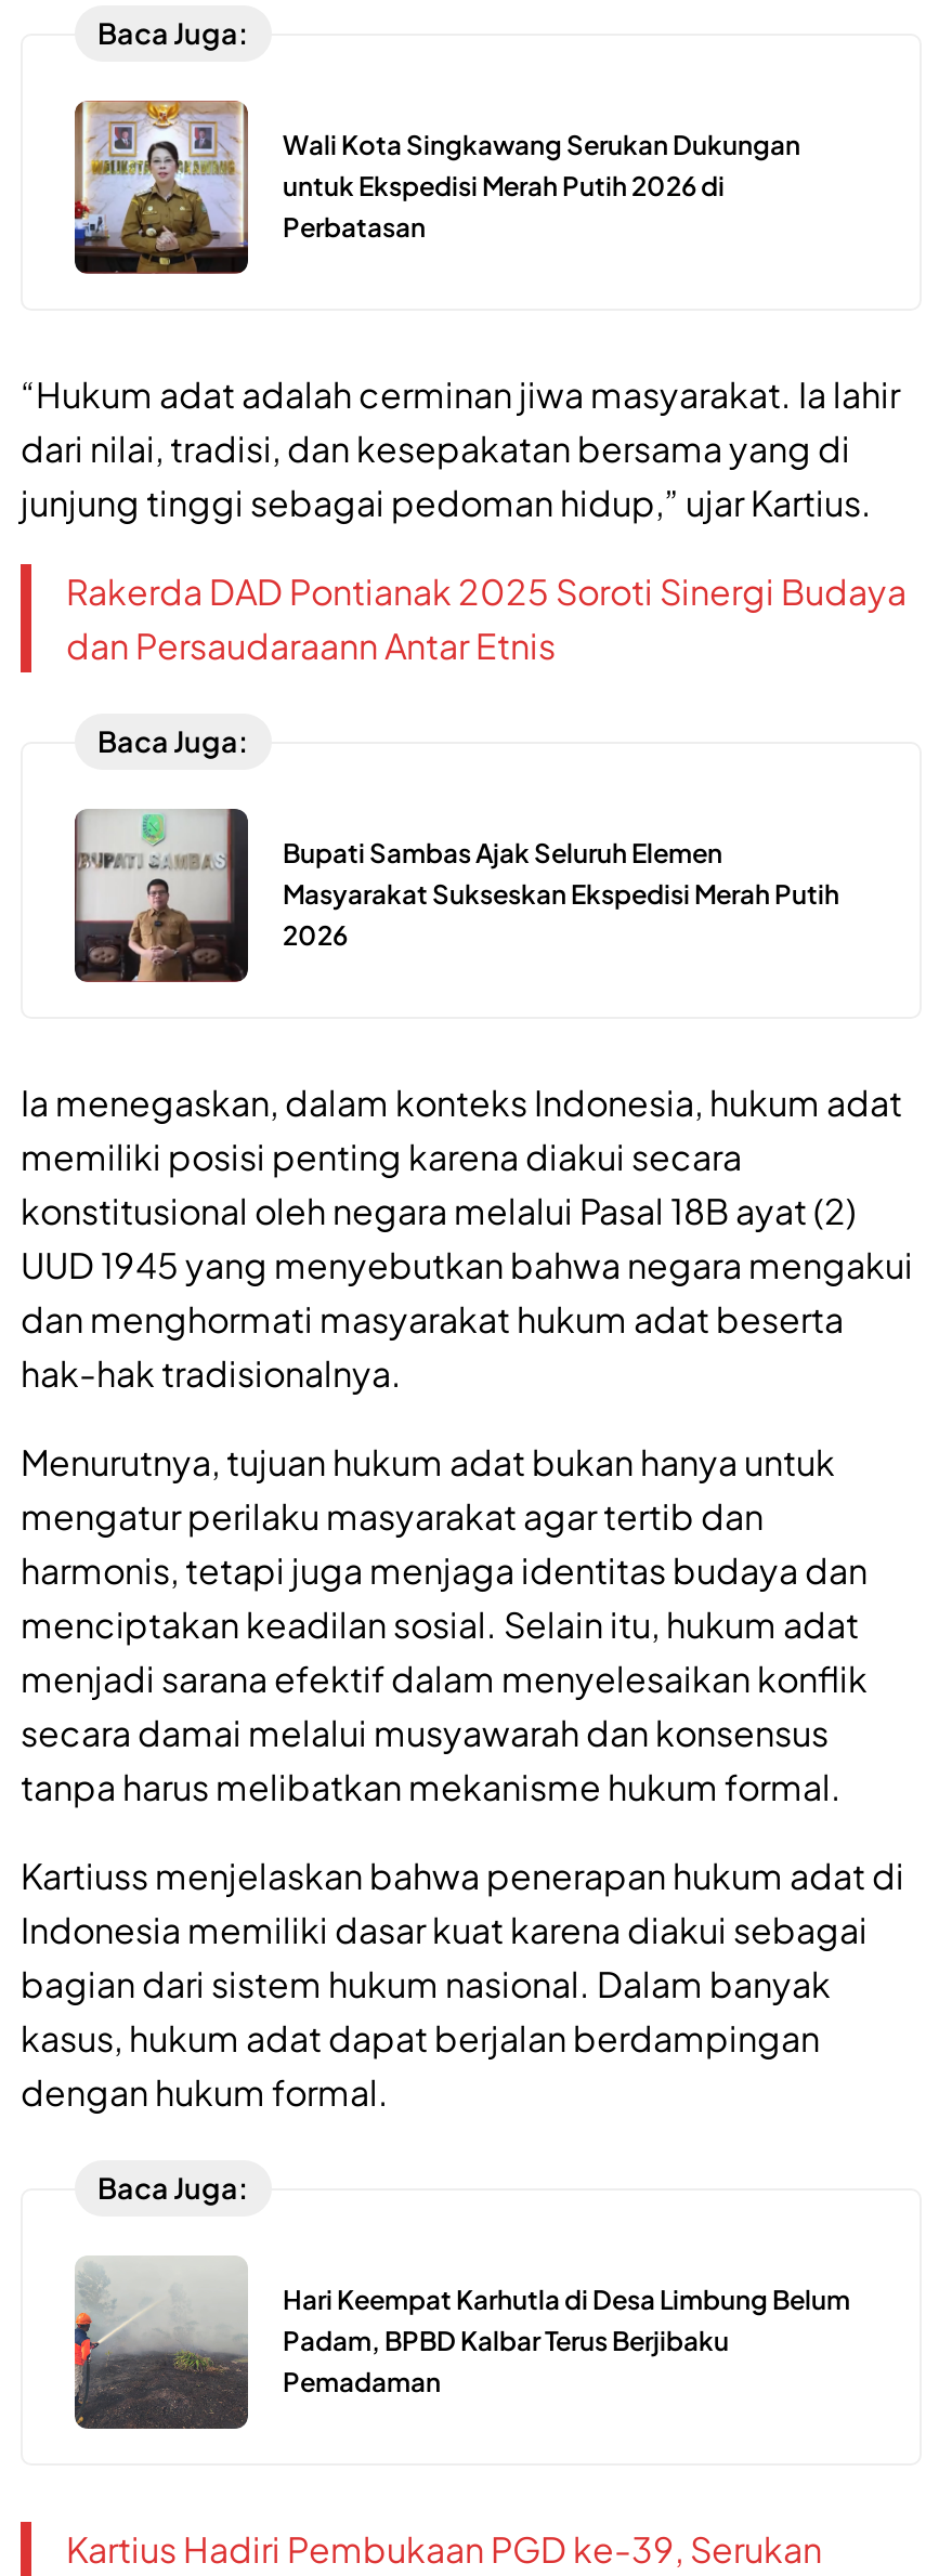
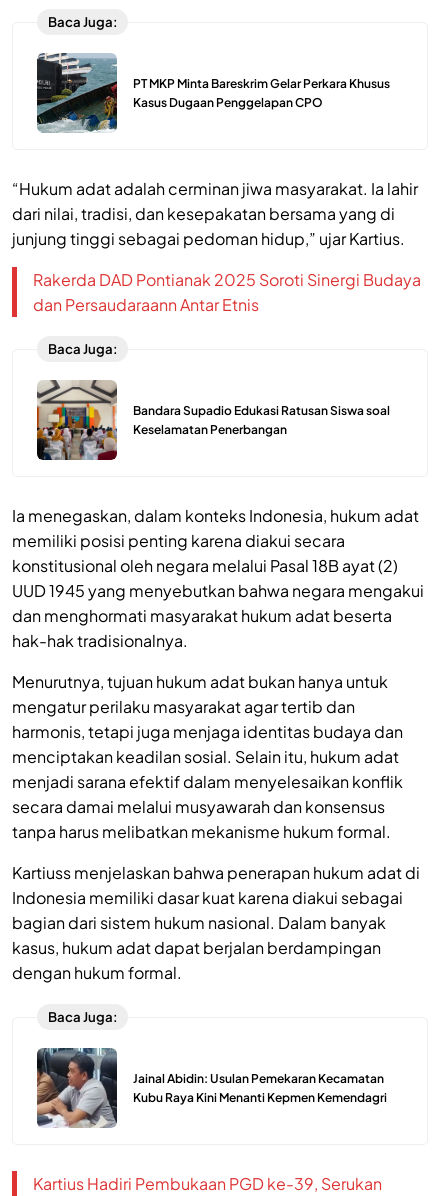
- [image]
- Wali Kota Singkawang Serukan Dukungan
- untuk Ekspedisi Merah Putih 2026 di
- Perbatasan
+ [image]
+ PT MKP Minta Bareskrim Gelar Perkara Khusus
+ Kasus Dugaan Penggelapan CPO

- [image]
- Bupati Sambas Ajak Seluruh Elemen
- Masyarakat Sukseskan Ekspedisi Merah Putih
- 2026
+ [image]
+ Bandara Supadio Edukasi Ratusan Siswa soal
+ Keselamatan Penerbangan

- [image]
- Hari Keempat Karhutla di Desa Limbung Belum
- Padam, BPBD Kalbar Terus Berjibaku
- Pemadaman
+ [image]
+ Jainal Abidin: Usulan Pemekaran Kecamatan
+ Kubu Raya Kini Menanti Kepmen Kemendagri
